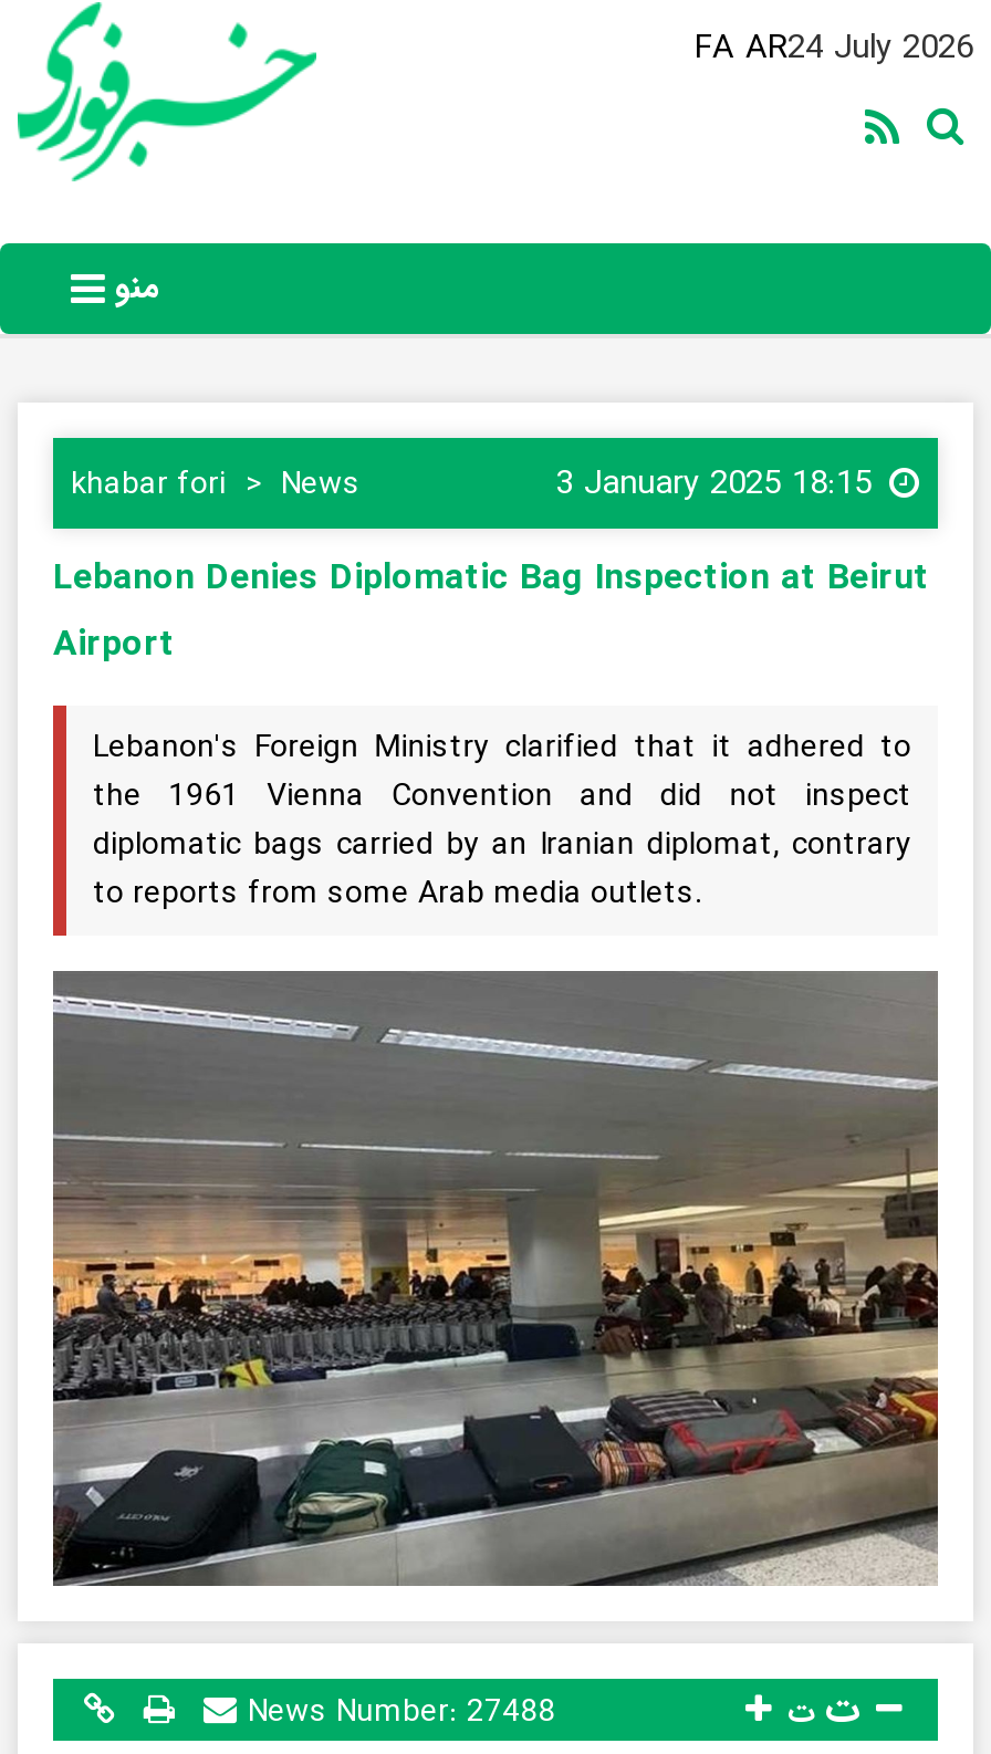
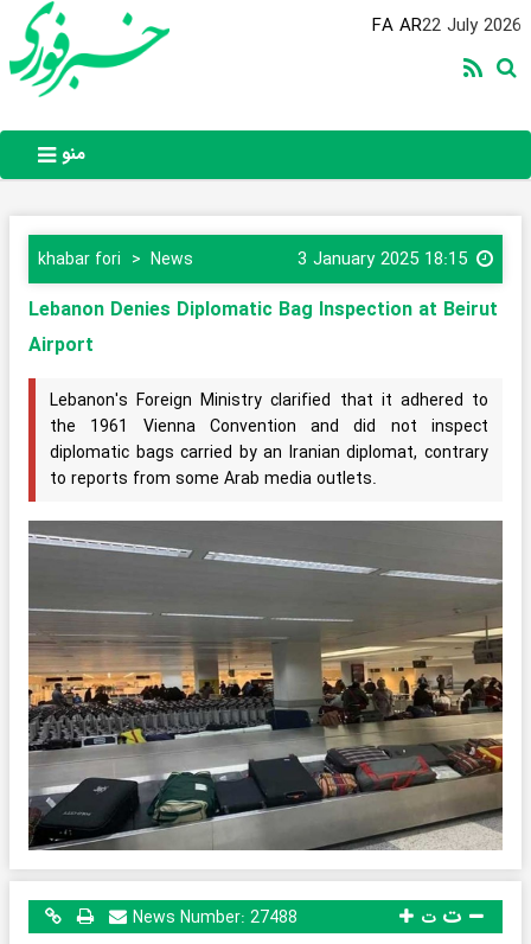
- FA AR 24 July 2026
+ FA AR 22 July 2026
